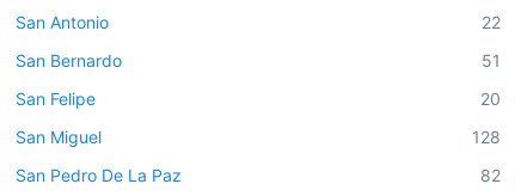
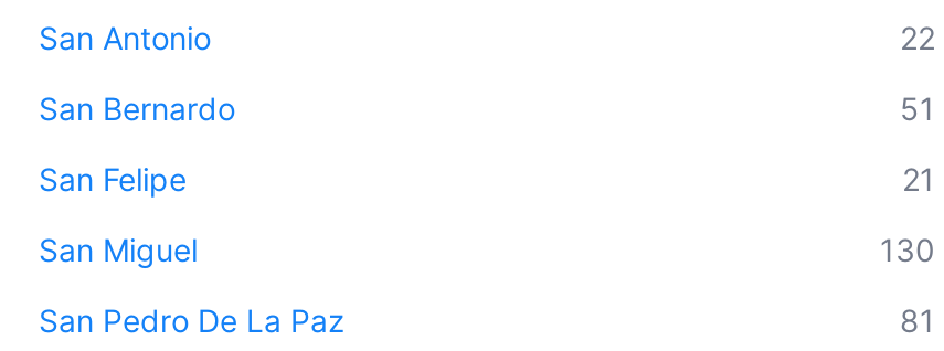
- 20
+ 21

- 128
+ 130

- 82
+ 81
